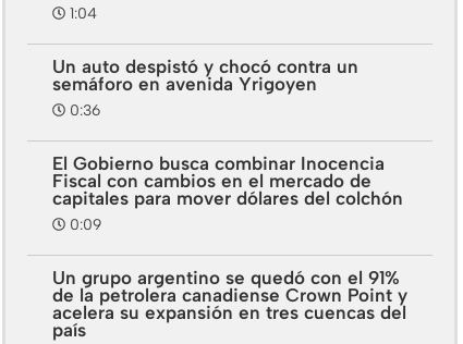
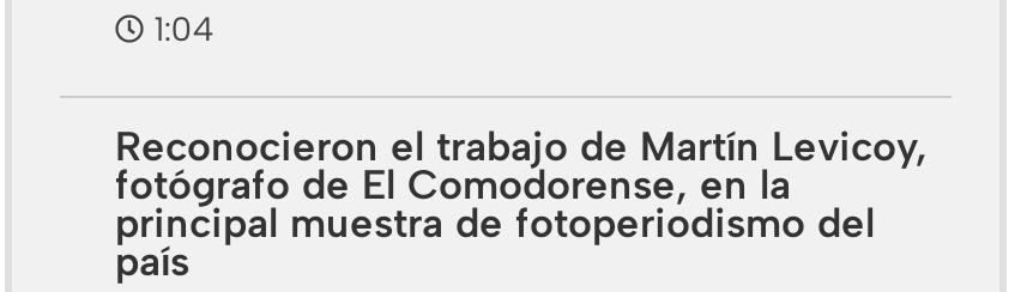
- Un auto despistó y chocó contra un
- semáforo en avenida Yrigoyen
- 0:36
- El Gobierno busca combinar Inocencia
- Fiscal con cambios en el mercado de
- capitales para mover dólares del colchón
- 0:09
- Un grupo argentino se quedó con el 91%
- de la petrolera canadiense Crown Point y
- acelera su expansión en tres cuencas del
+ Reconocieron el trabajo de Martín Levicoy,
+ fotógrafo de El Comodorense, en la
+ principal muestra de fotoperiodismo del
